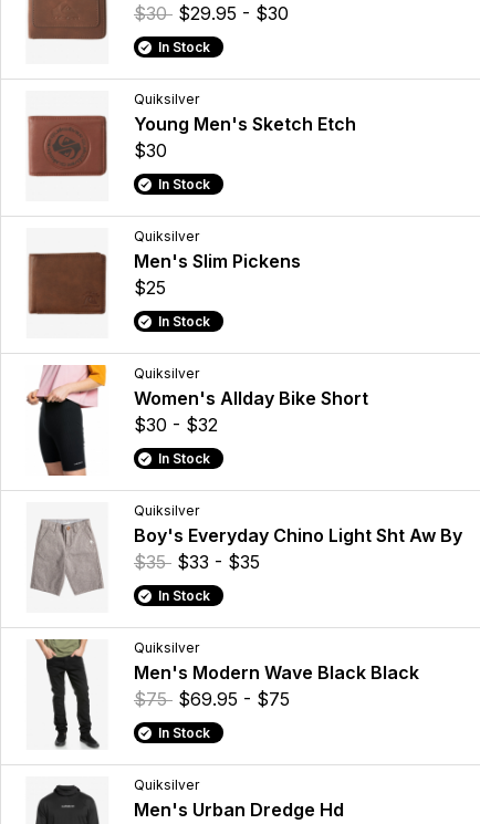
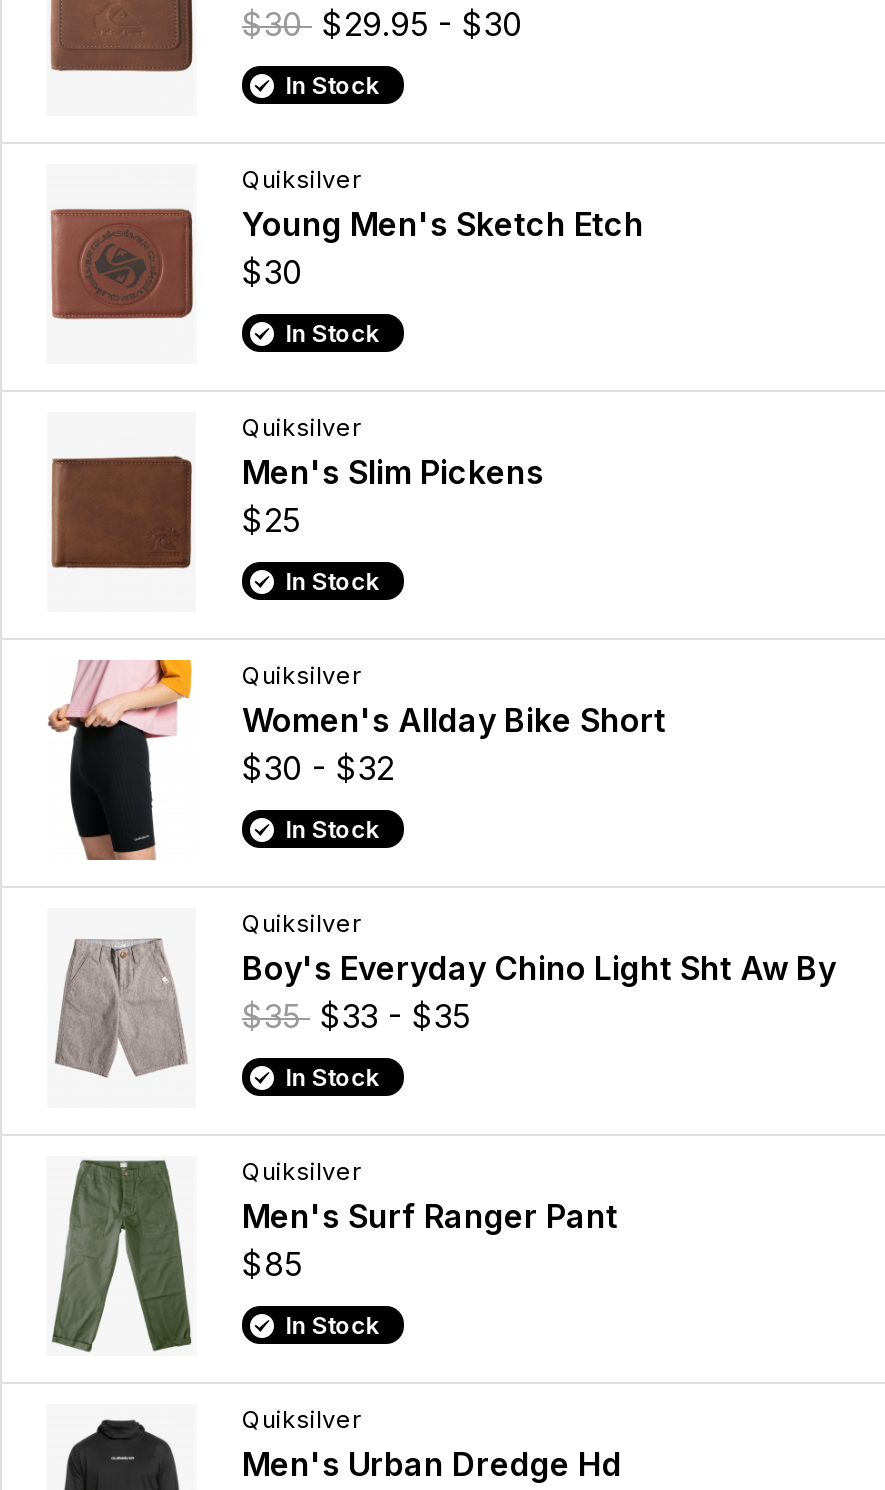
- [image]
- Men's Modern Wave Black Black
- $75 $69.95 - $75
+ [image]
+ Men's Surf Ranger Pant
+ $85
